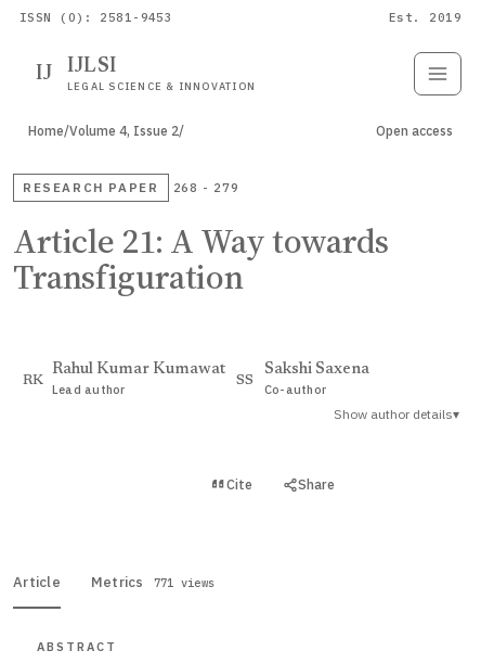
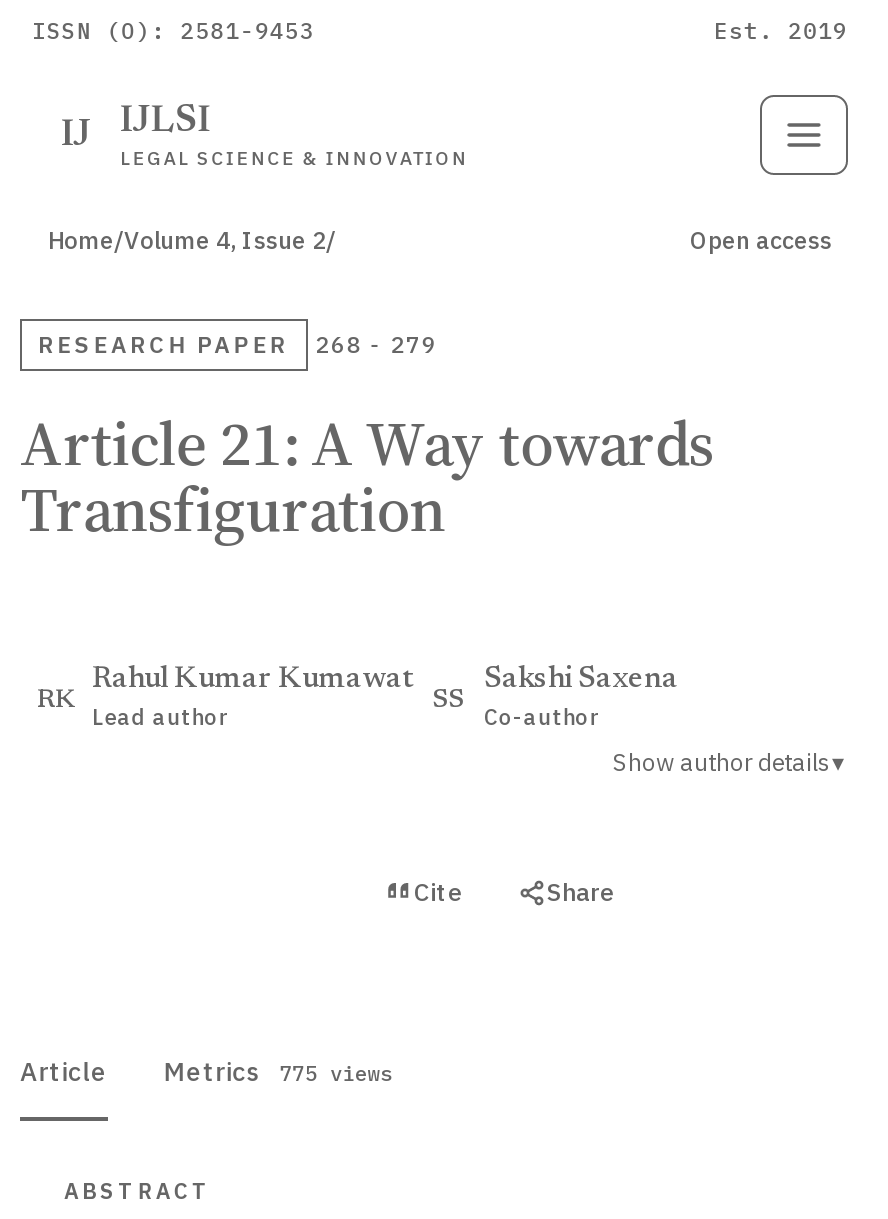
- Metrics 771 views
+ Metrics 775 views
